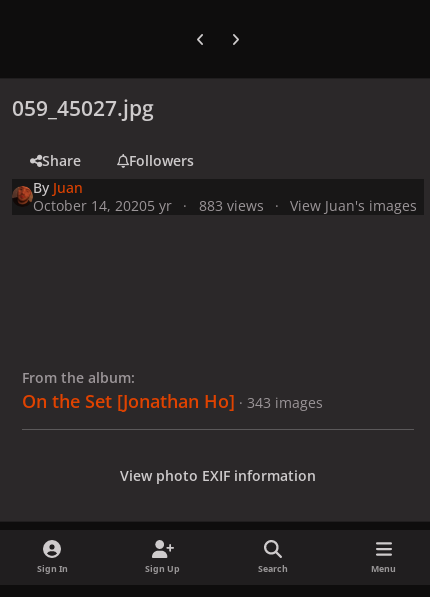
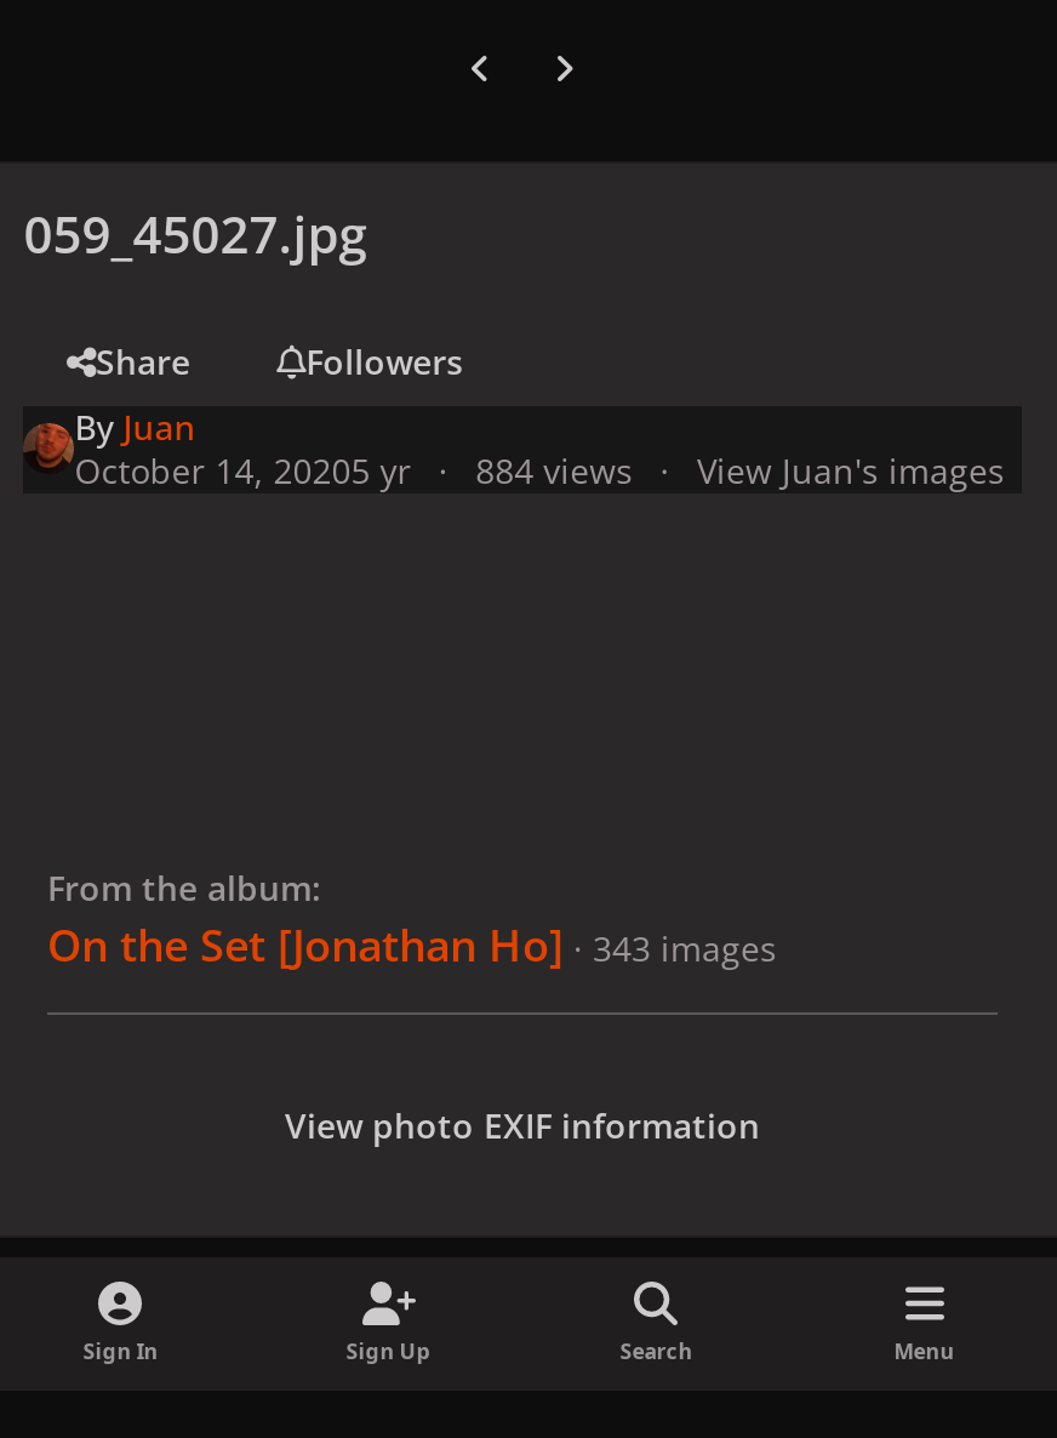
- October 14, 20205 yr 883 views View Juan's images
+ October 14, 20205 yr 884 views View Juan's images
